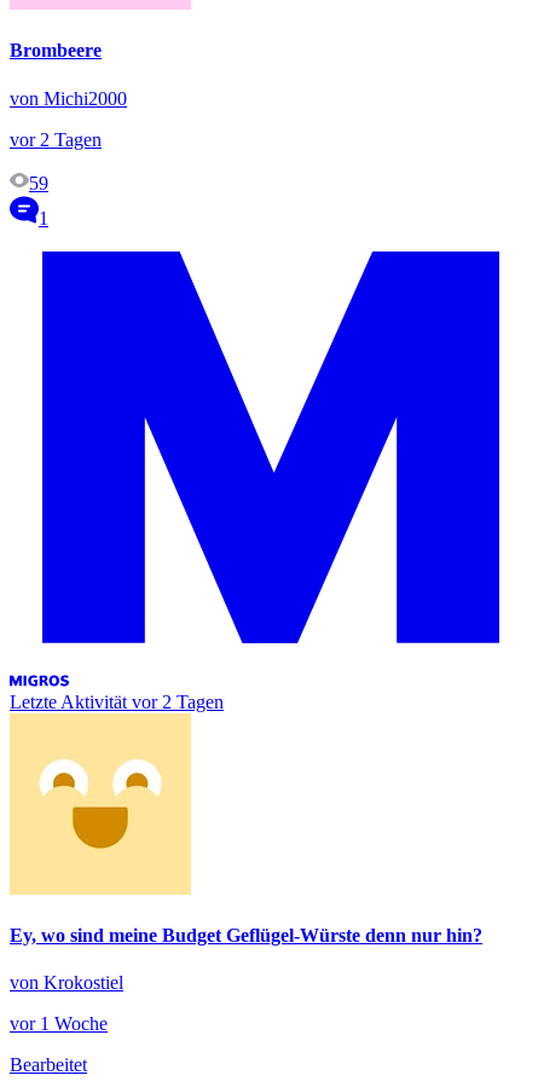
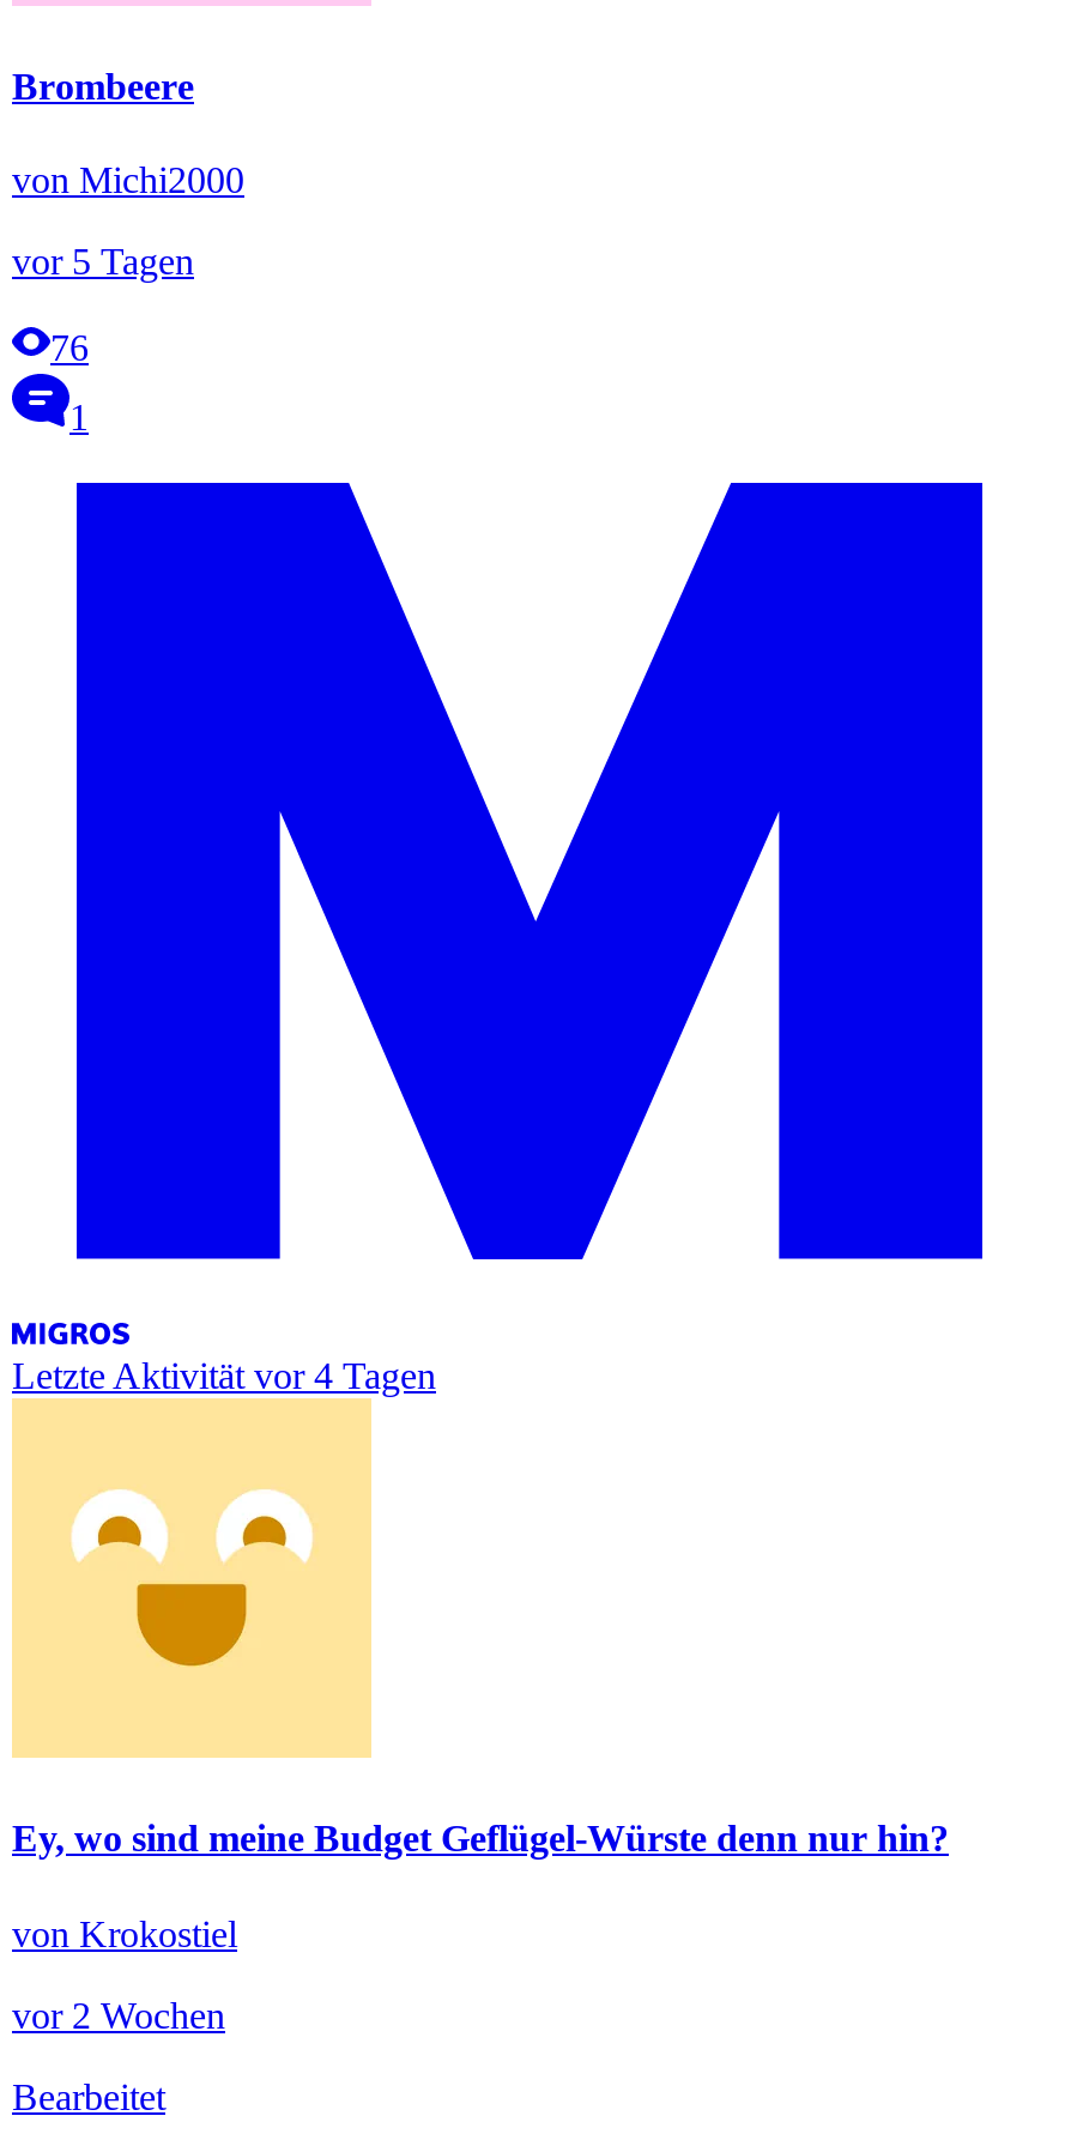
- vor 2 Tagen
+ vor 5 Tagen

- 59
+ 76

- Letzte Aktivität vor 2 Tagen
+ Letzte Aktivität vor 4 Tagen

- vor 1 Woche
+ vor 2 Wochen
